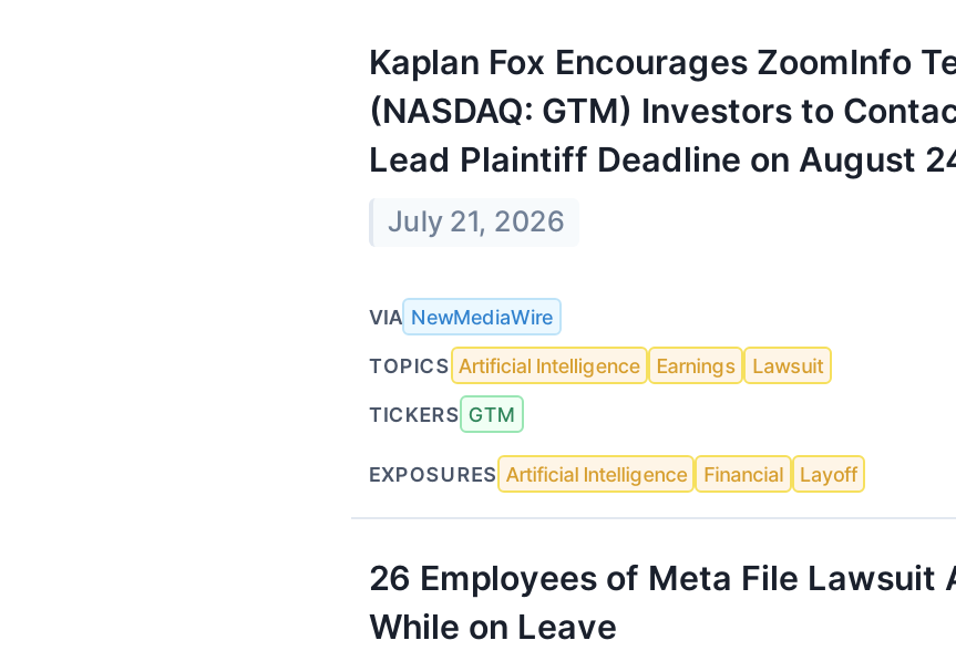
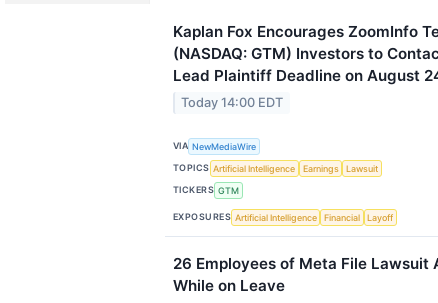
- July 21, 2026
+ Today 14:00 EDT
